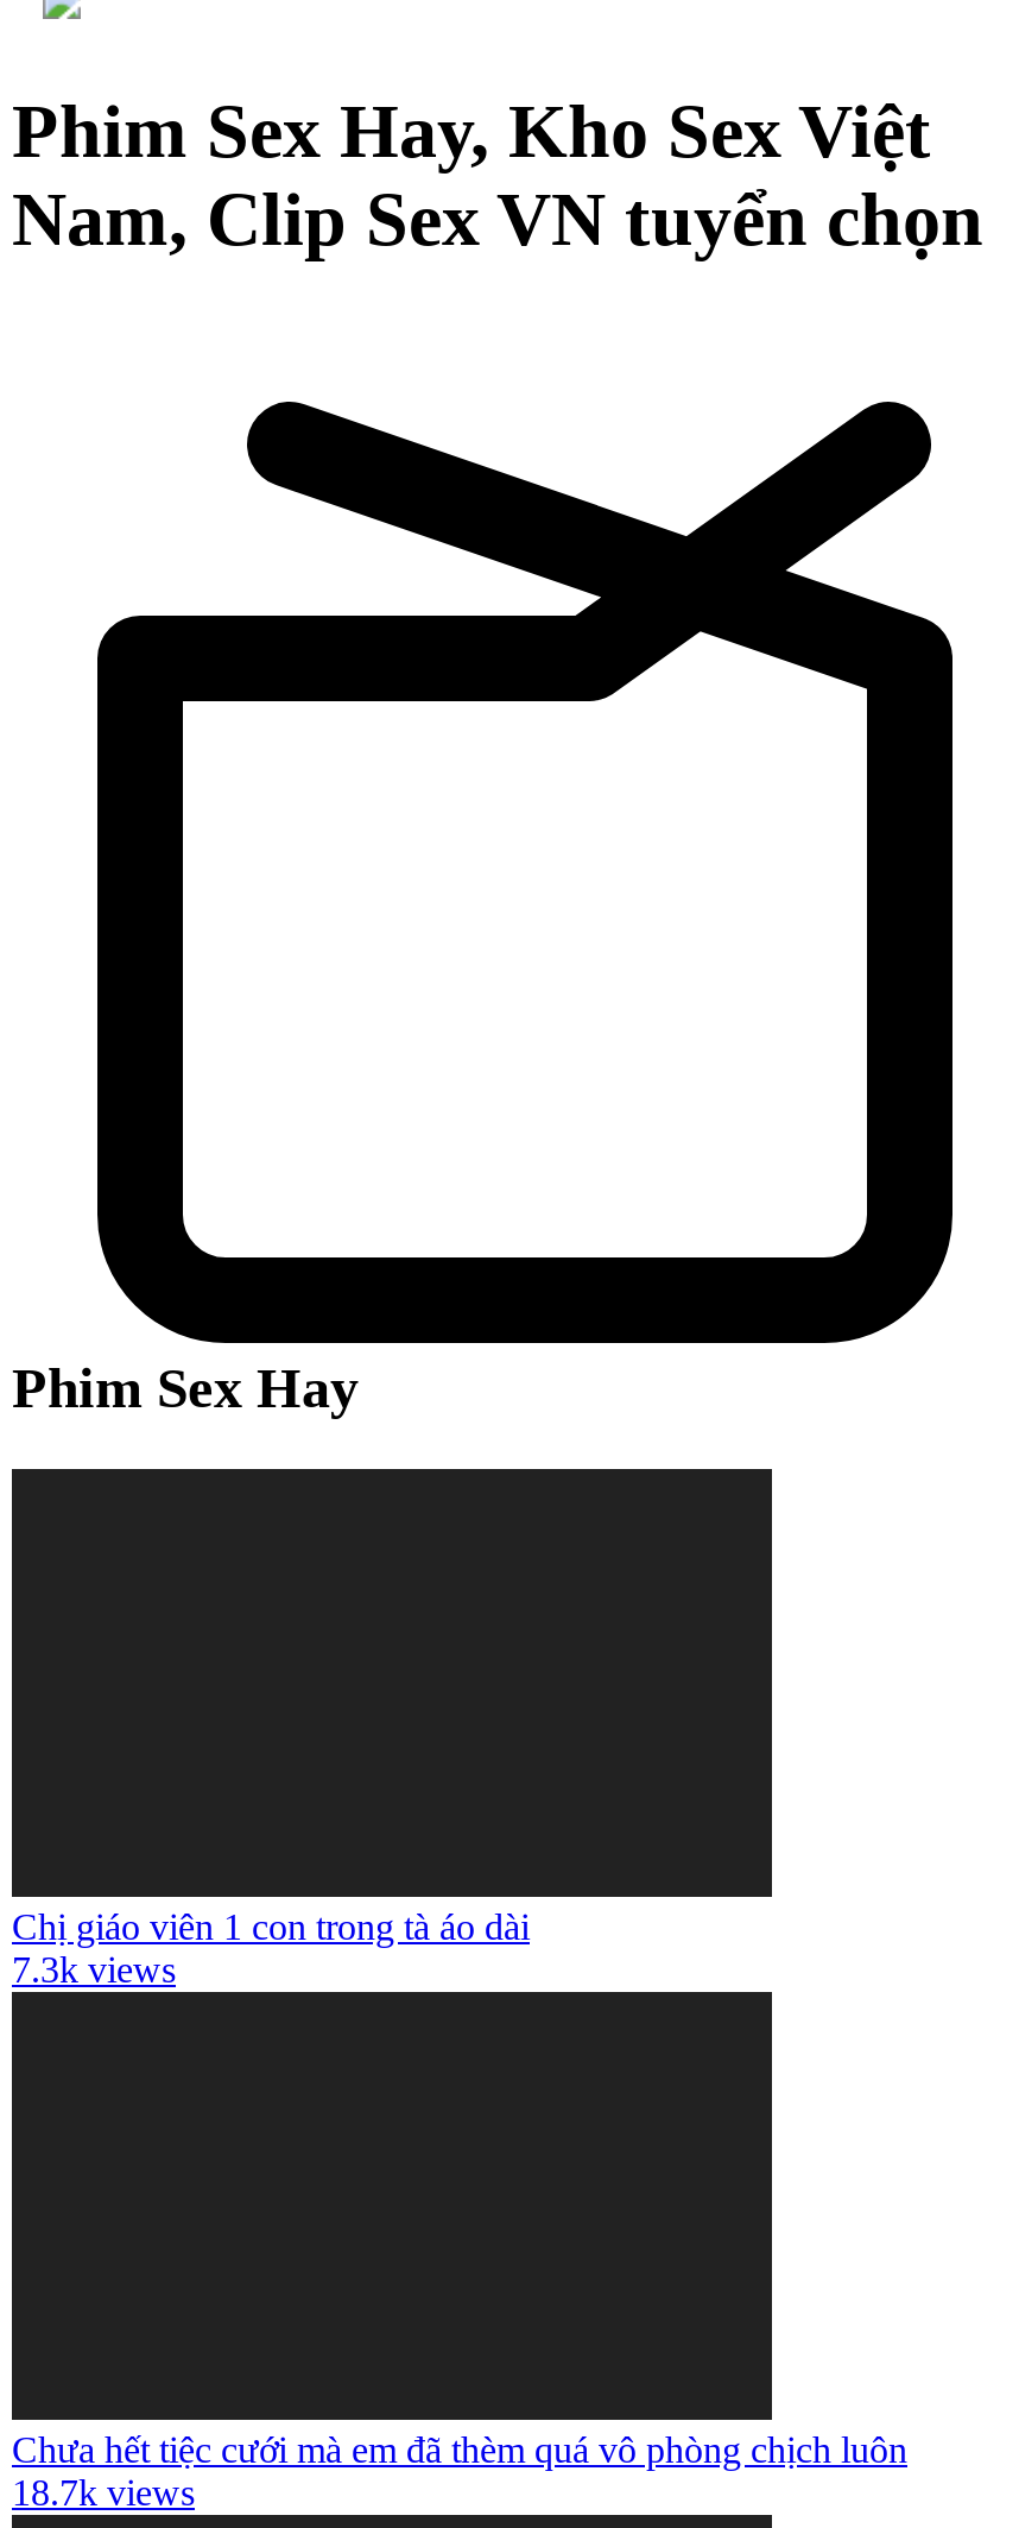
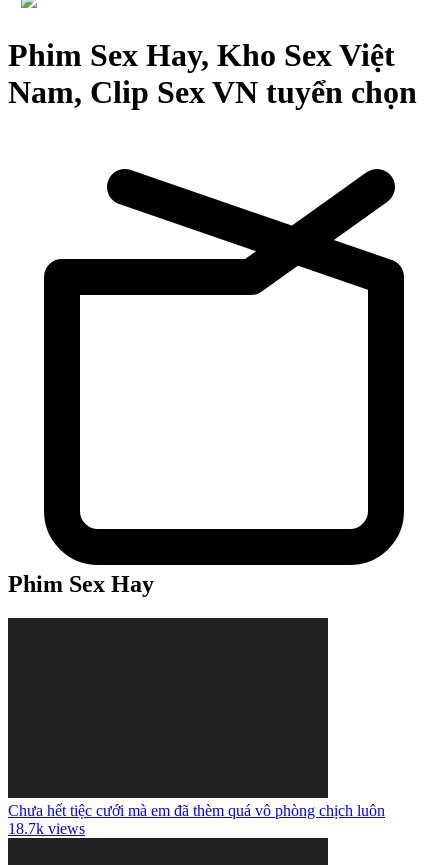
- Chị giáo viên 1 con trong tà áo dài
- 7.3k views
